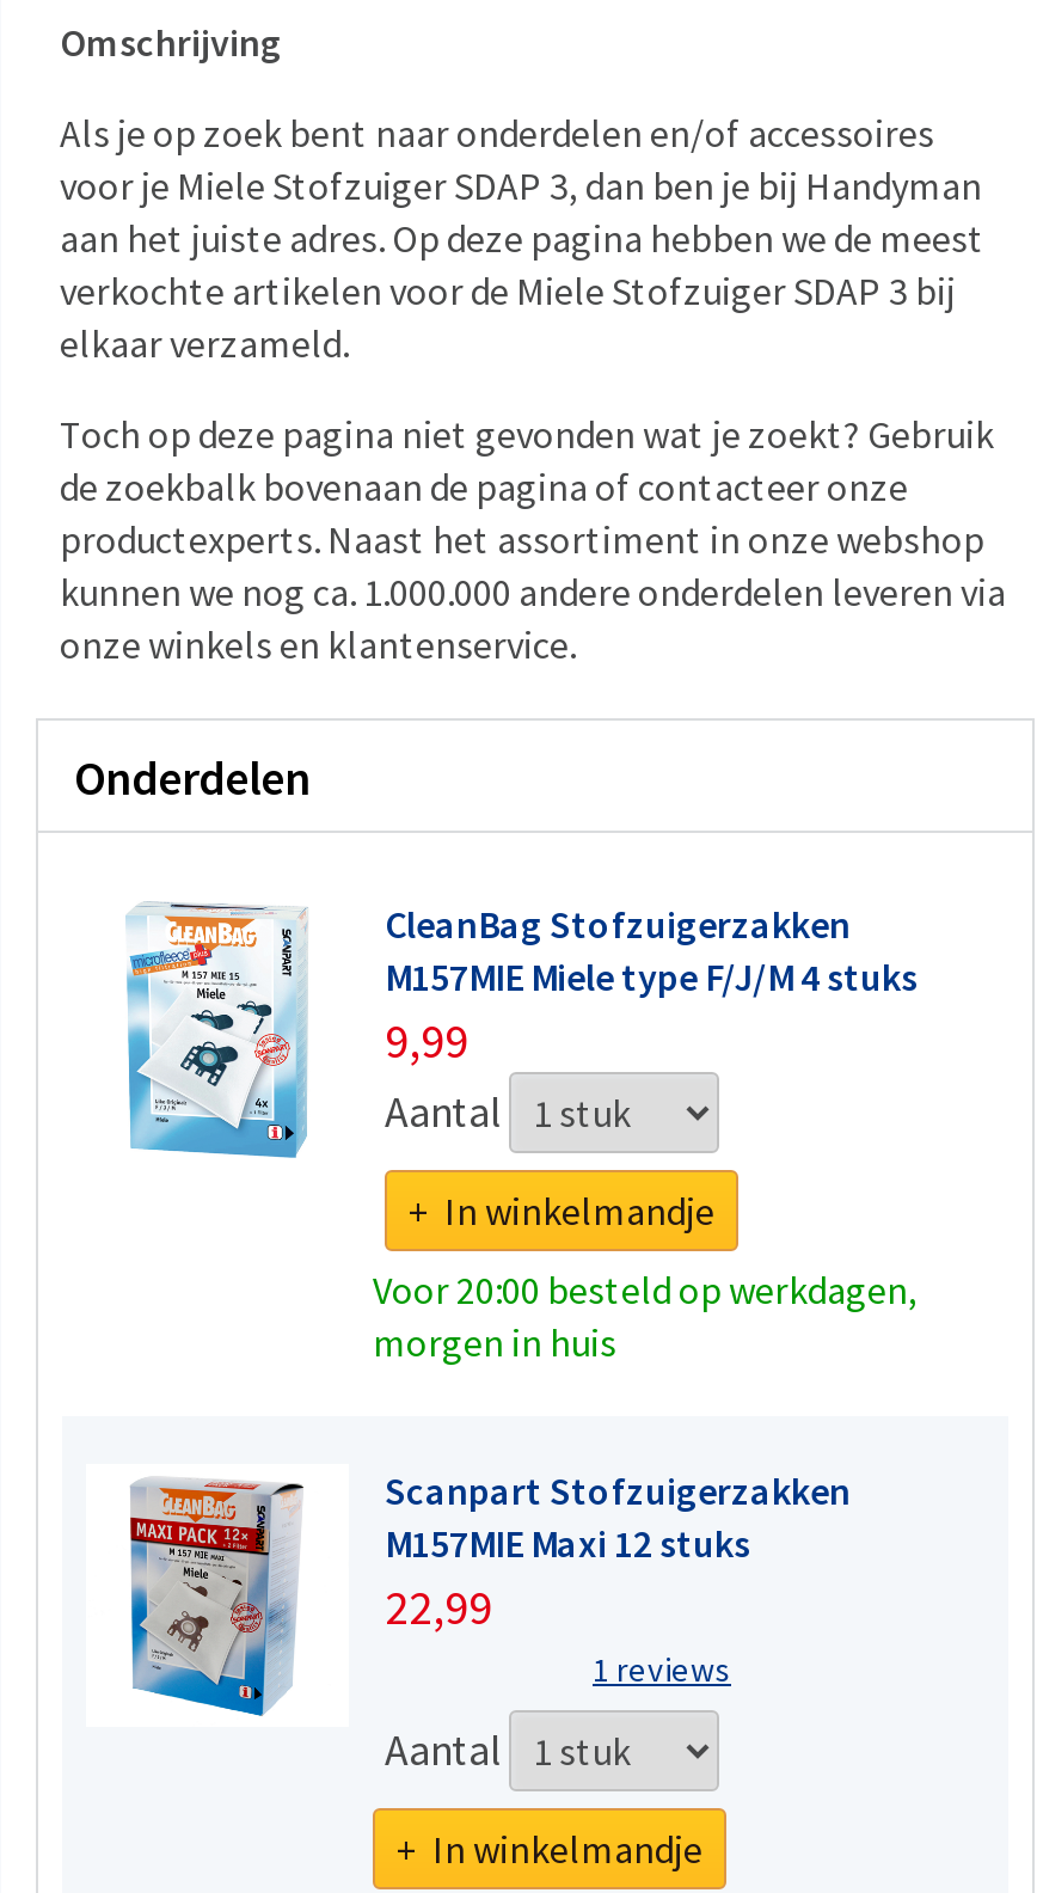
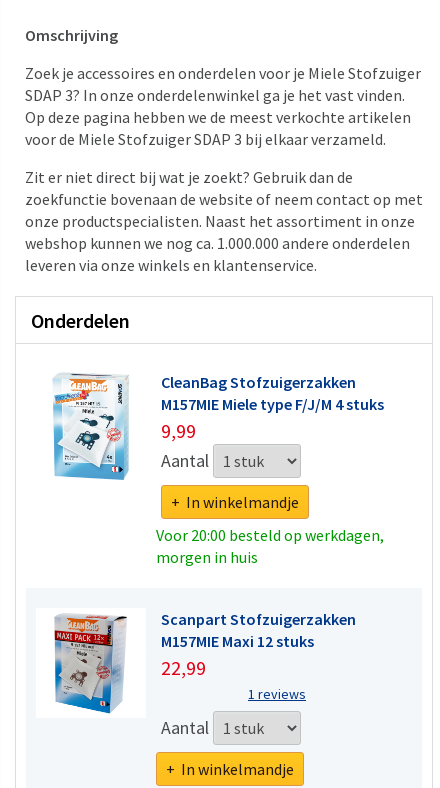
- Als je op zoek bent naar onderdelen en/of accessoires
- voor je Miele Stofzuiger SDAP 3, dan ben je bij Handyman
- aan het juiste adres. Op deze pagina hebben we de meest
- verkochte artikelen voor de Miele Stofzuiger SDAP 3 bij
- elkaar verzameld.
+ Zoek je accessoires en onderdelen voor je Miele Stofzuiger
+ SDAP 3? In onze onderdelenwinkel ga je het vast vinden.
+ Op deze pagina hebben we de meest verkochte artikelen
+ voor de Miele Stofzuiger SDAP 3 bij elkaar verzameld.

- Toch op deze pagina niet gevonden wat je zoekt? Gebruik
- de zoekbalk bovenaan de pagina of contacteer onze
- productexperts. Naast het assortiment in onze webshop
- kunnen we nog ca. 1.000.000 andere onderdelen leveren via
- onze winkels en klantenservice.
+ Zit er niet direct bij wat je zoekt? Gebruik dan de
+ zoekfunctie bovenaan de website of neem contact op met
+ onze productspecialisten. Naast het assortiment in onze
+ webshop kunnen we nog ca. 1.000.000 andere onderdelen
+ leveren via onze winkels en klantenservice.
